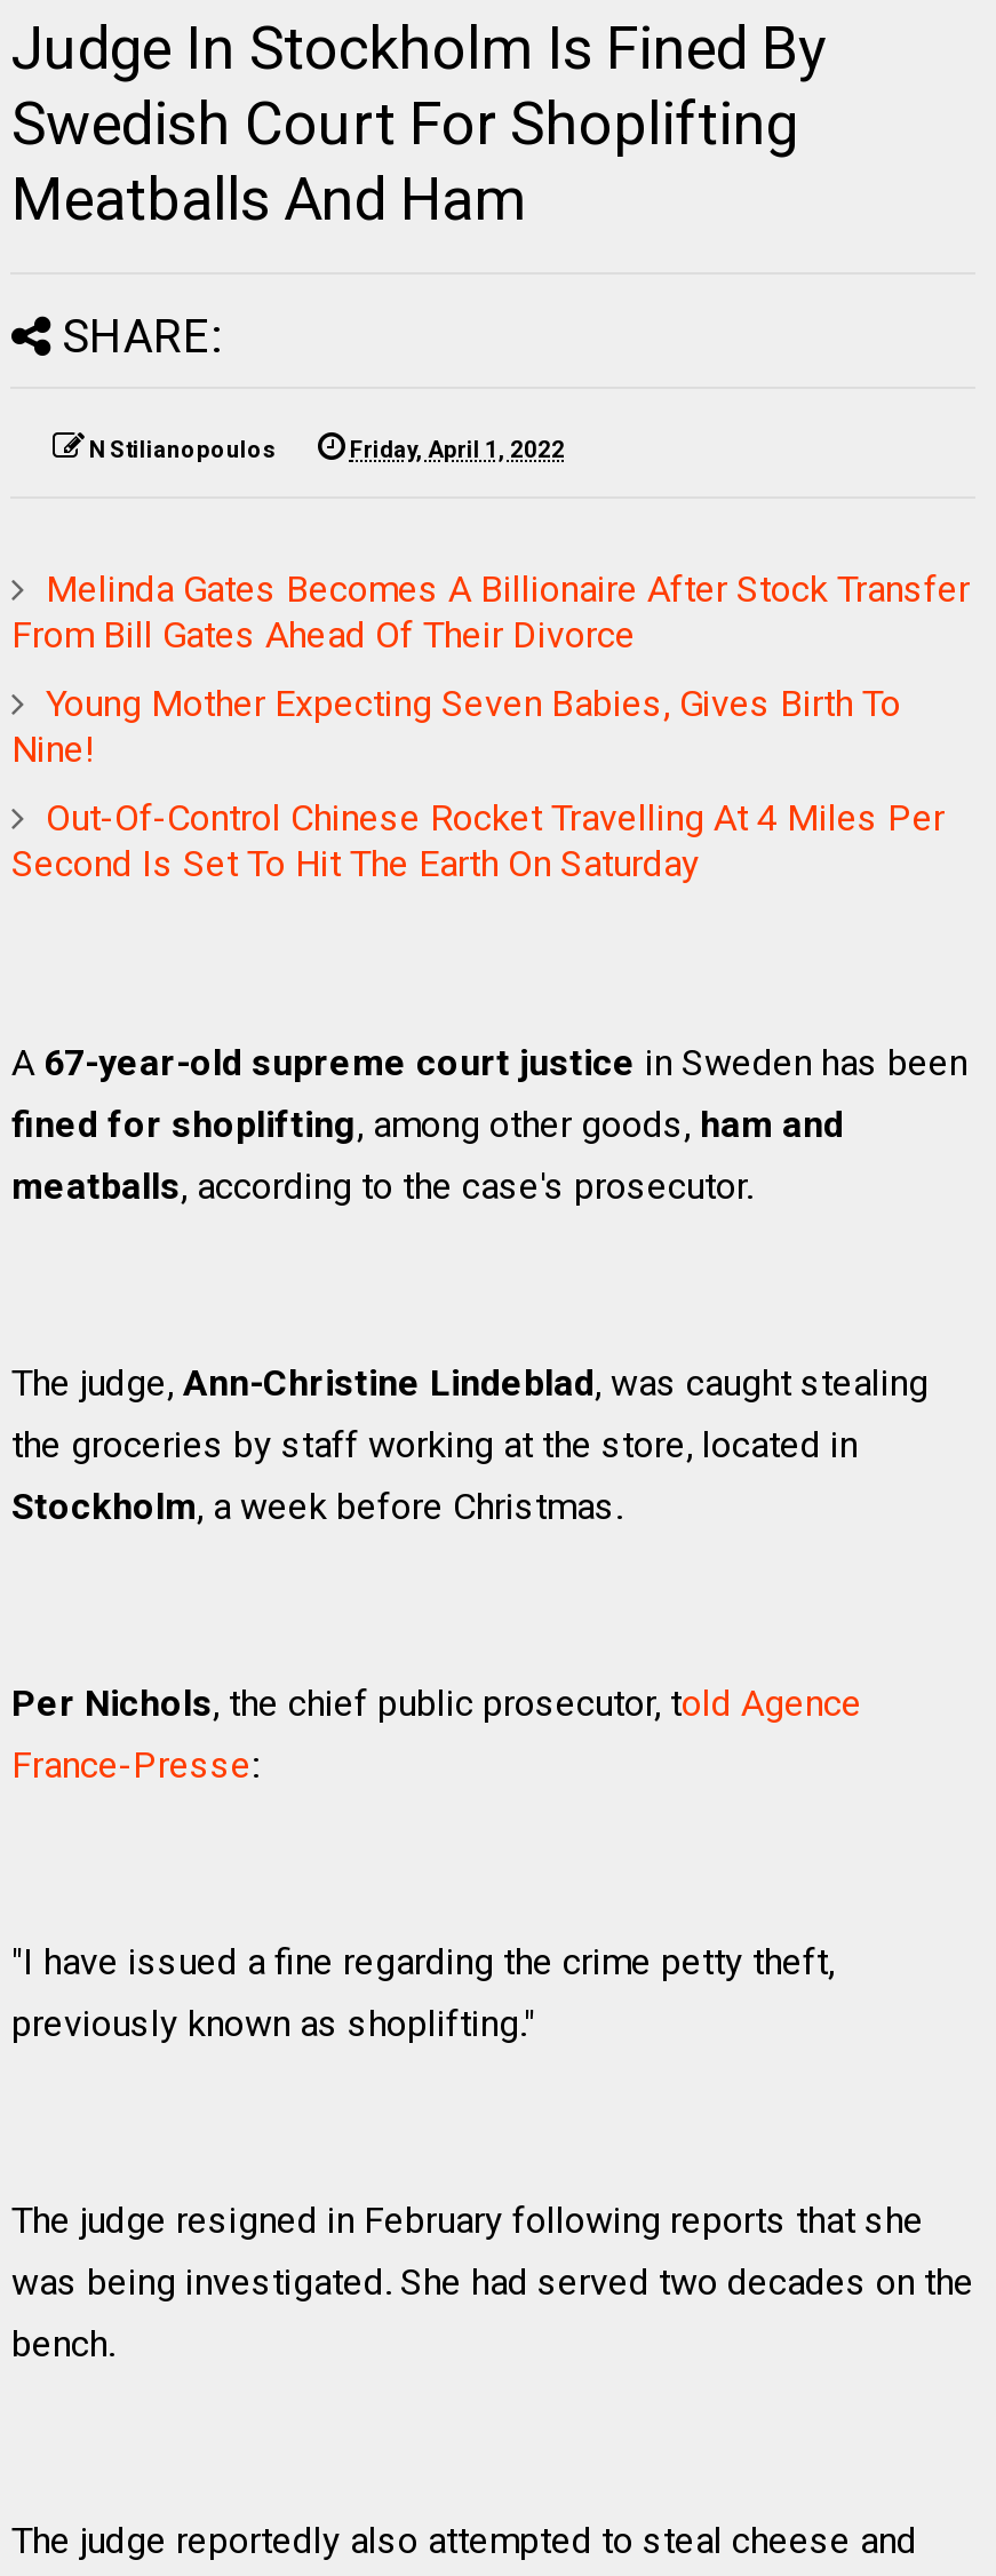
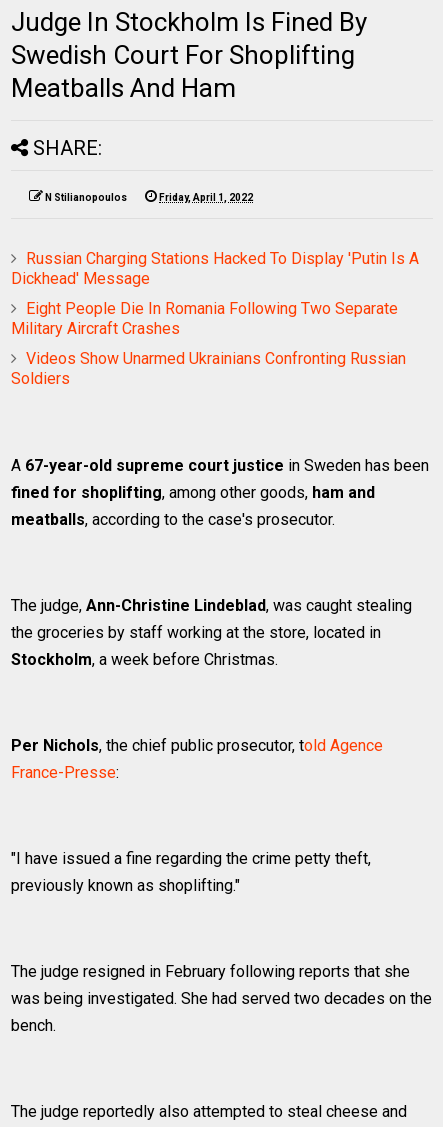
- Melinda Gates Becomes A Billionaire After Stock Transfer
- From Bill Gates Ahead Of Their Divorce
+ Russian Charging Stations Hacked To Display 'Putin Is A
+ Dickhead' Message

- Young Mother Expecting Seven Babies, Gives Birth To
- Nine!
+ Eight People Die In Romania Following Two Separate
+ Military Aircraft Crashes

- Out-Of-Control Chinese Rocket Travelling At 4 Miles Per
- Second Is Set To Hit The Earth On Saturday
+ Videos Show Unarmed Ukrainians Confronting Russian
+ Soldiers
